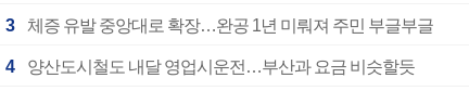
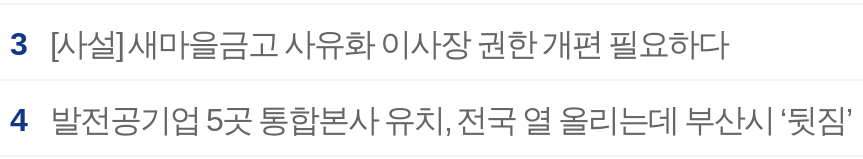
- 체증 유발 중앙대로 확장…완공 1년 미뤄져 주민 부글부글
+ [사설] 새마을금고 사유화 이사장 권한 개편 필요하다

- 양산도시철도 내달 영업시운전…부산과 요금 비슷할듯
+ 발전공기업 5곳 통합본사 유치, 전국 열 올리는데 부산시 ‘뒷짐’
